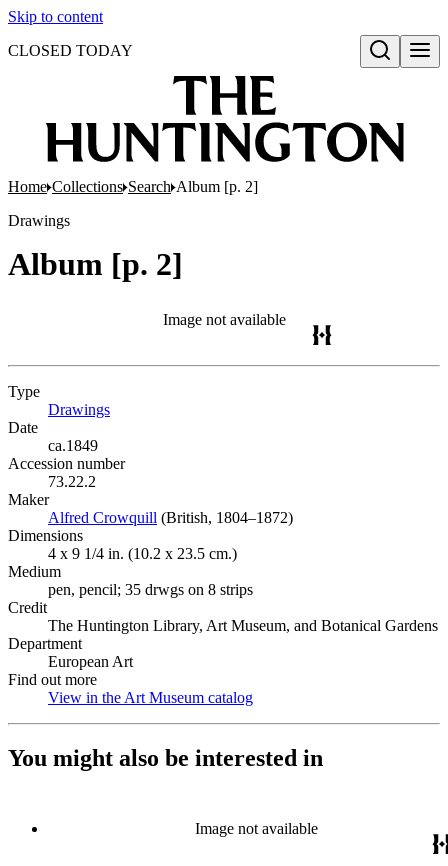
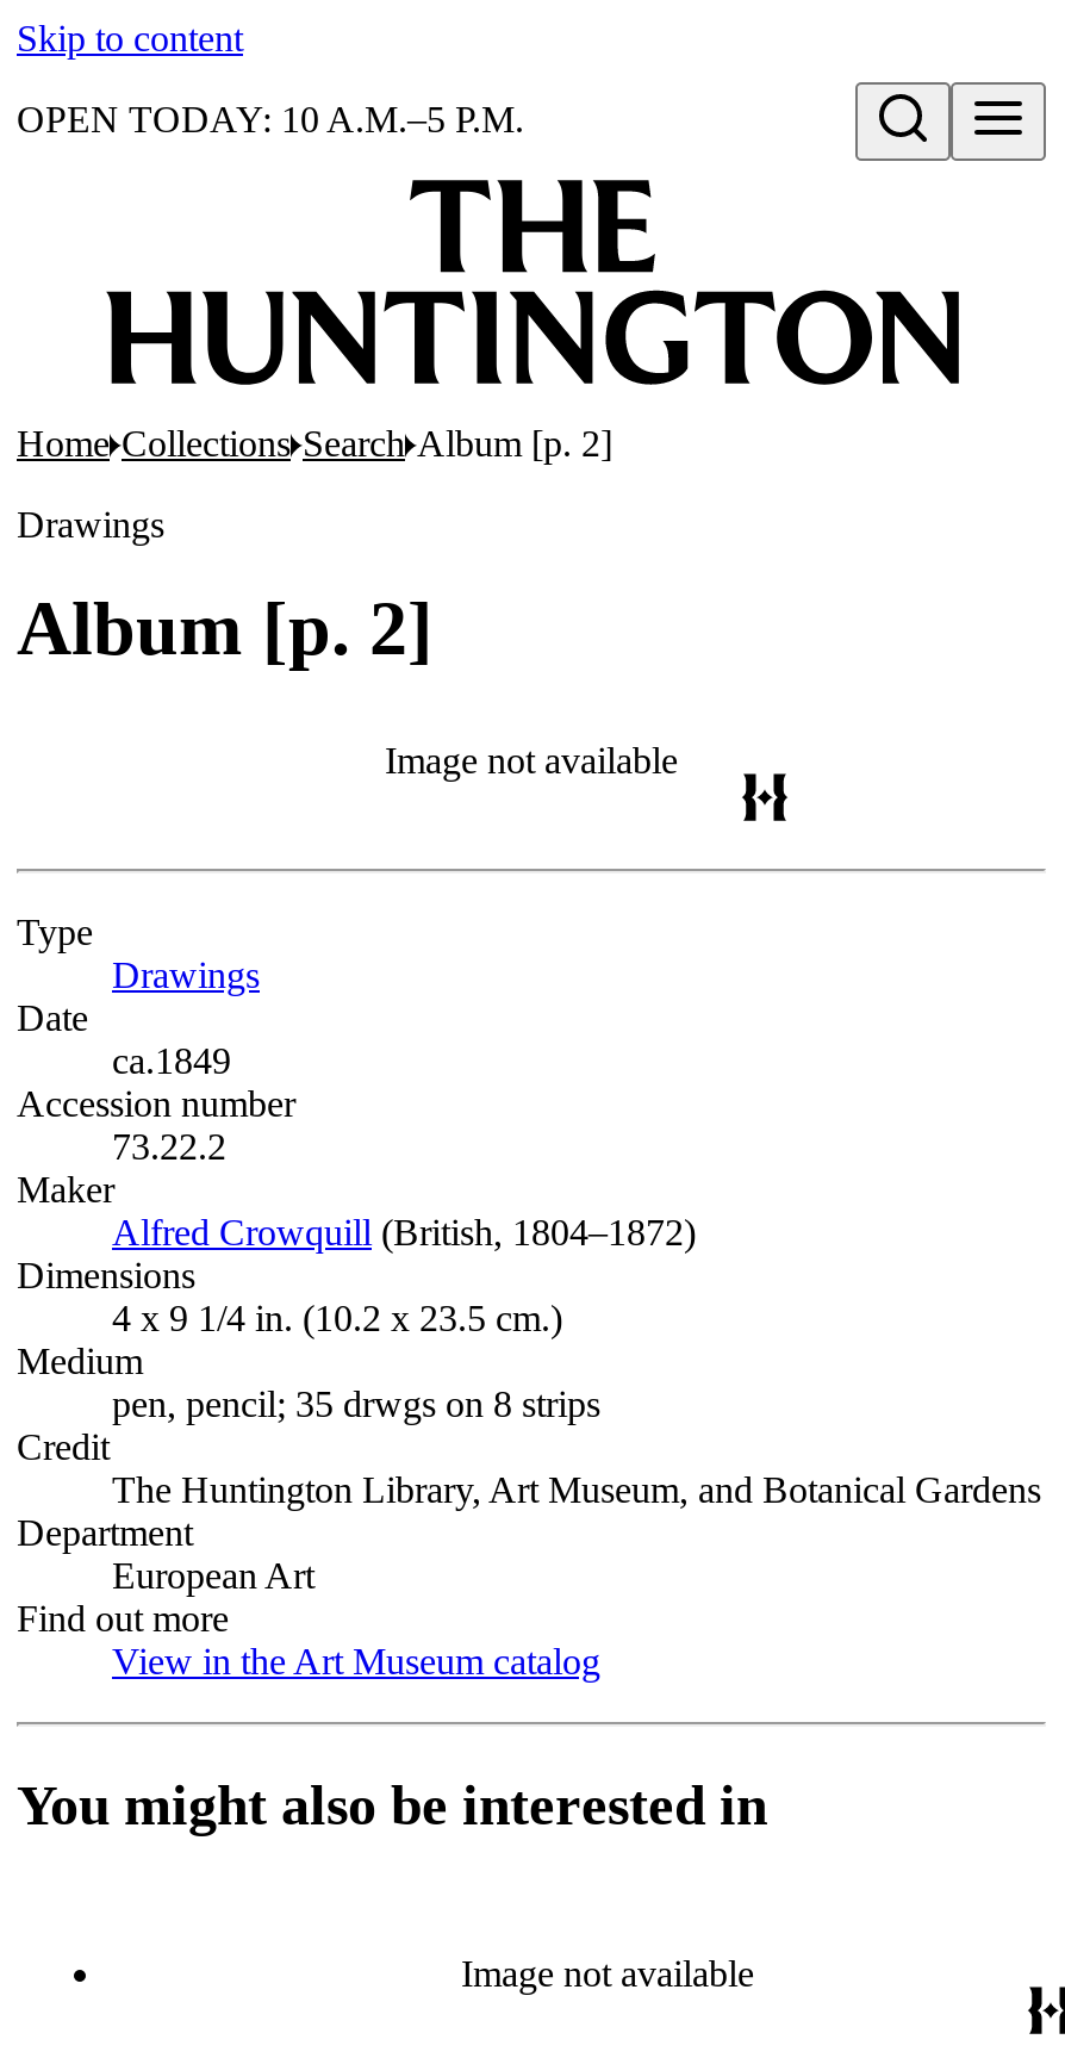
- CLOSED TODAY
+ OPEN TODAY: 10 A.M.–5 P.M.
